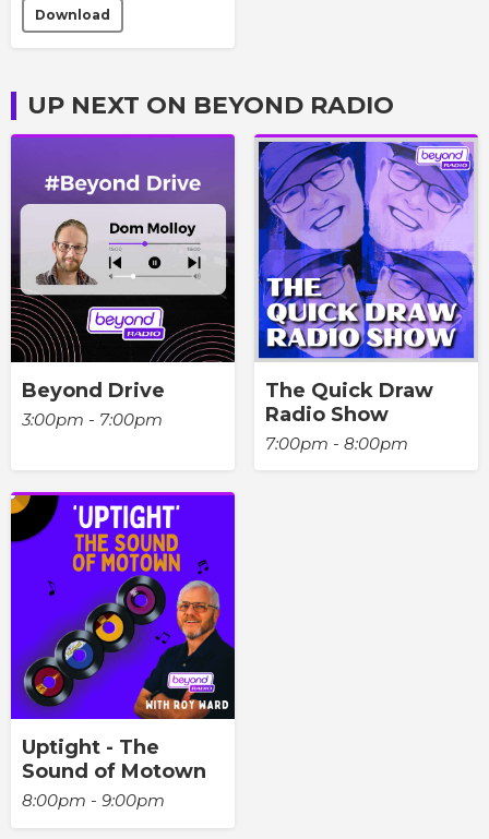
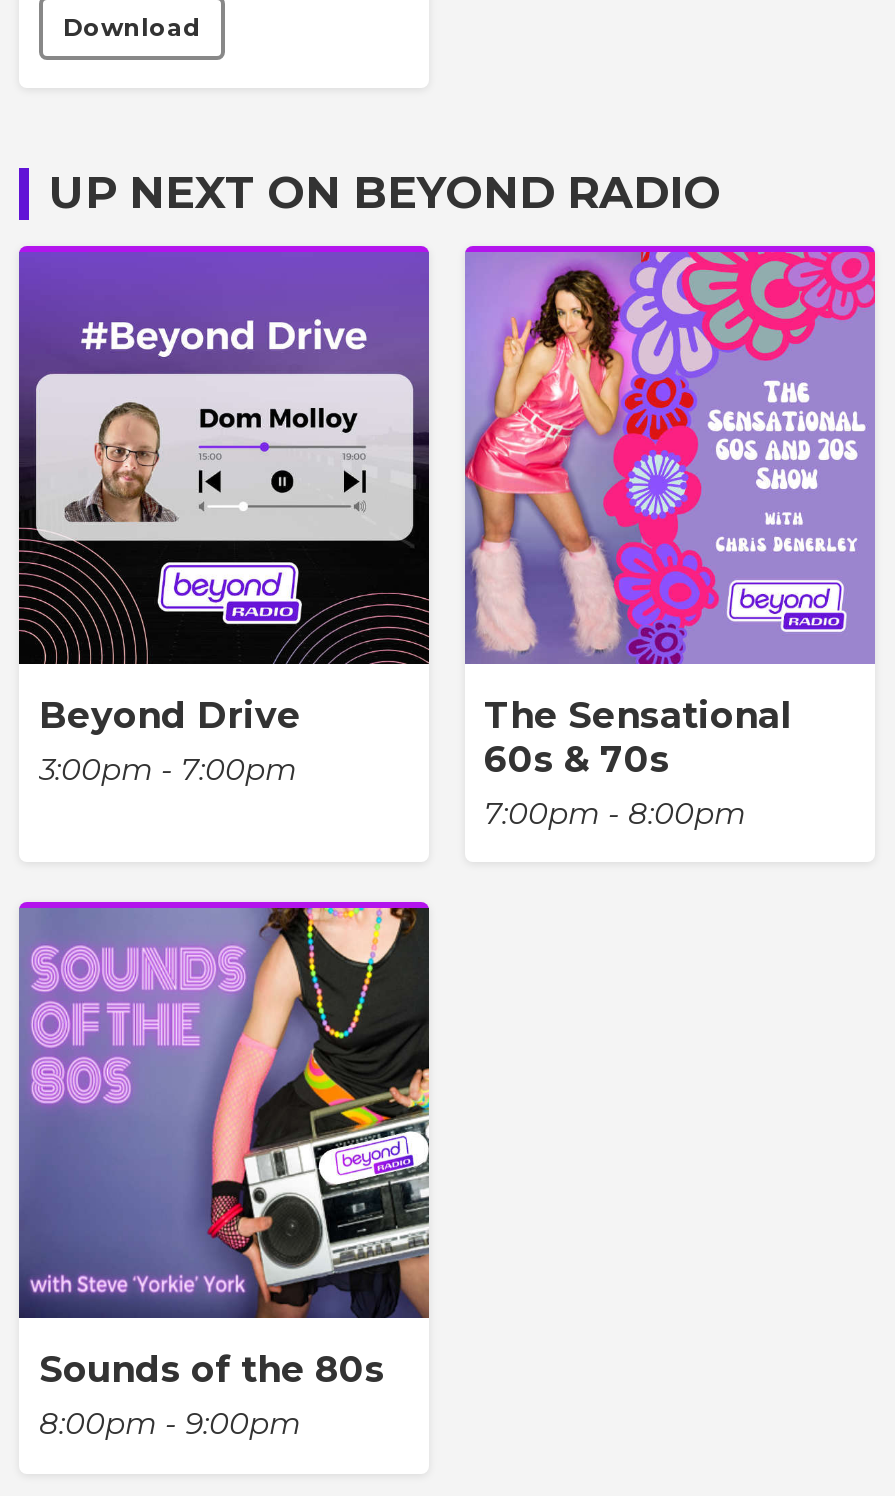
- [image]
- The Quick Draw
- Radio Show
+ [image]
+ The Sensational
+ 60s & 70s

- [image]
- Uptight - The
- Sound of Motown
+ [image]
+ Sounds of the 80s
